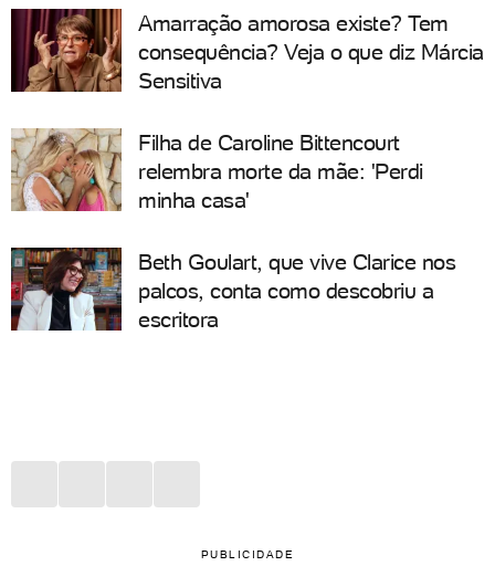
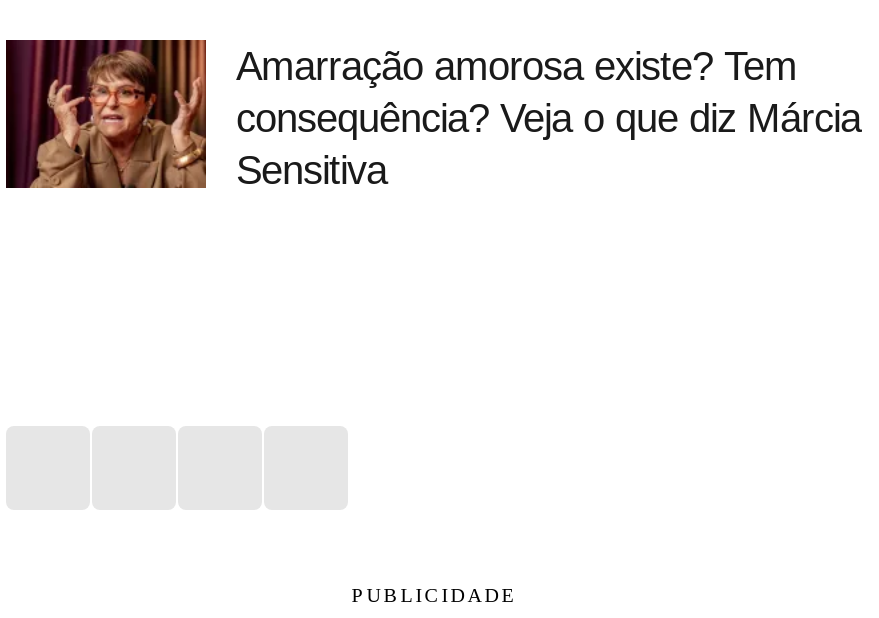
- [image]
- Filha de Caroline Bittencourt
- relembra morte da mãe: 'Perdi
- minha casa'
- Beth Goulart, que vive Clarice nos
- palcos, conta como descobriu a
- escritora

- [image]
